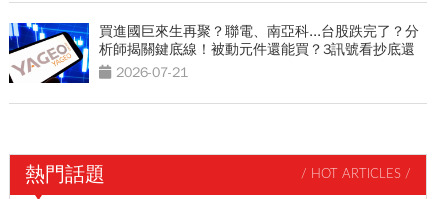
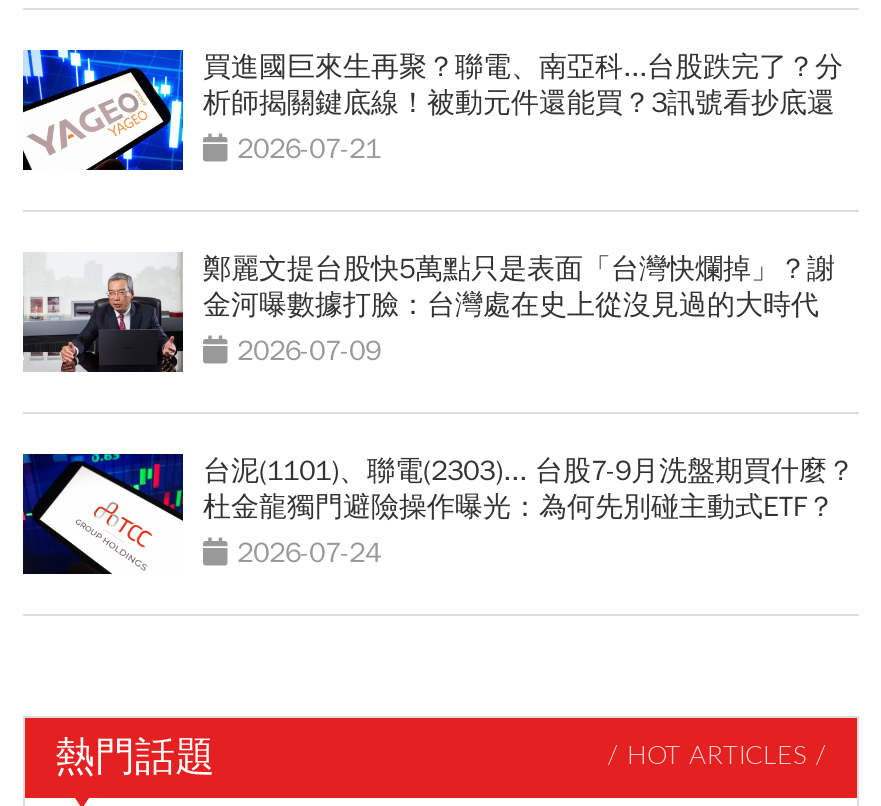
+ [image]
+ 鄭麗文提台股快5萬點只是表面「台灣快爛掉」？謝
+ 金河曝數據打臉：台灣處在史上從沒見過的大時代
+ 2026-07-09
+ 台泥(1101)、聯電(2303)... 台股7-9月洗盤期買什麼？
+ 杜金龍獨門避險操作曝光：為何先別碰主動式ETF？
+ 2026-07-24

+ [image]
